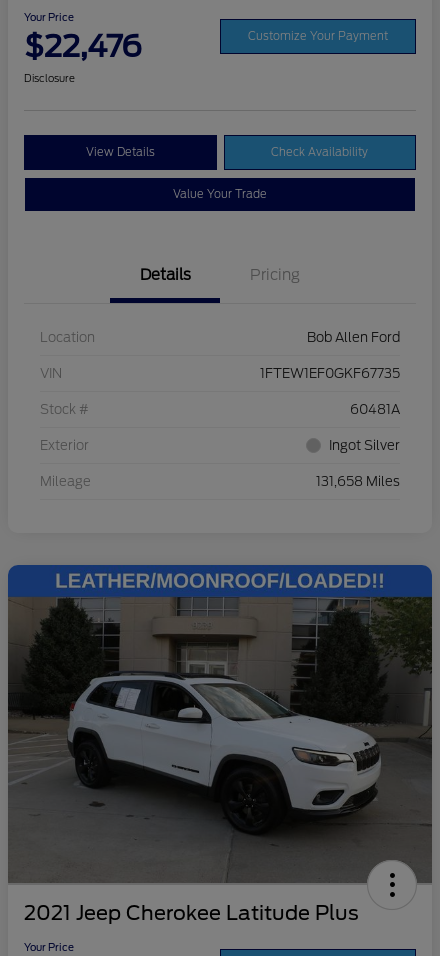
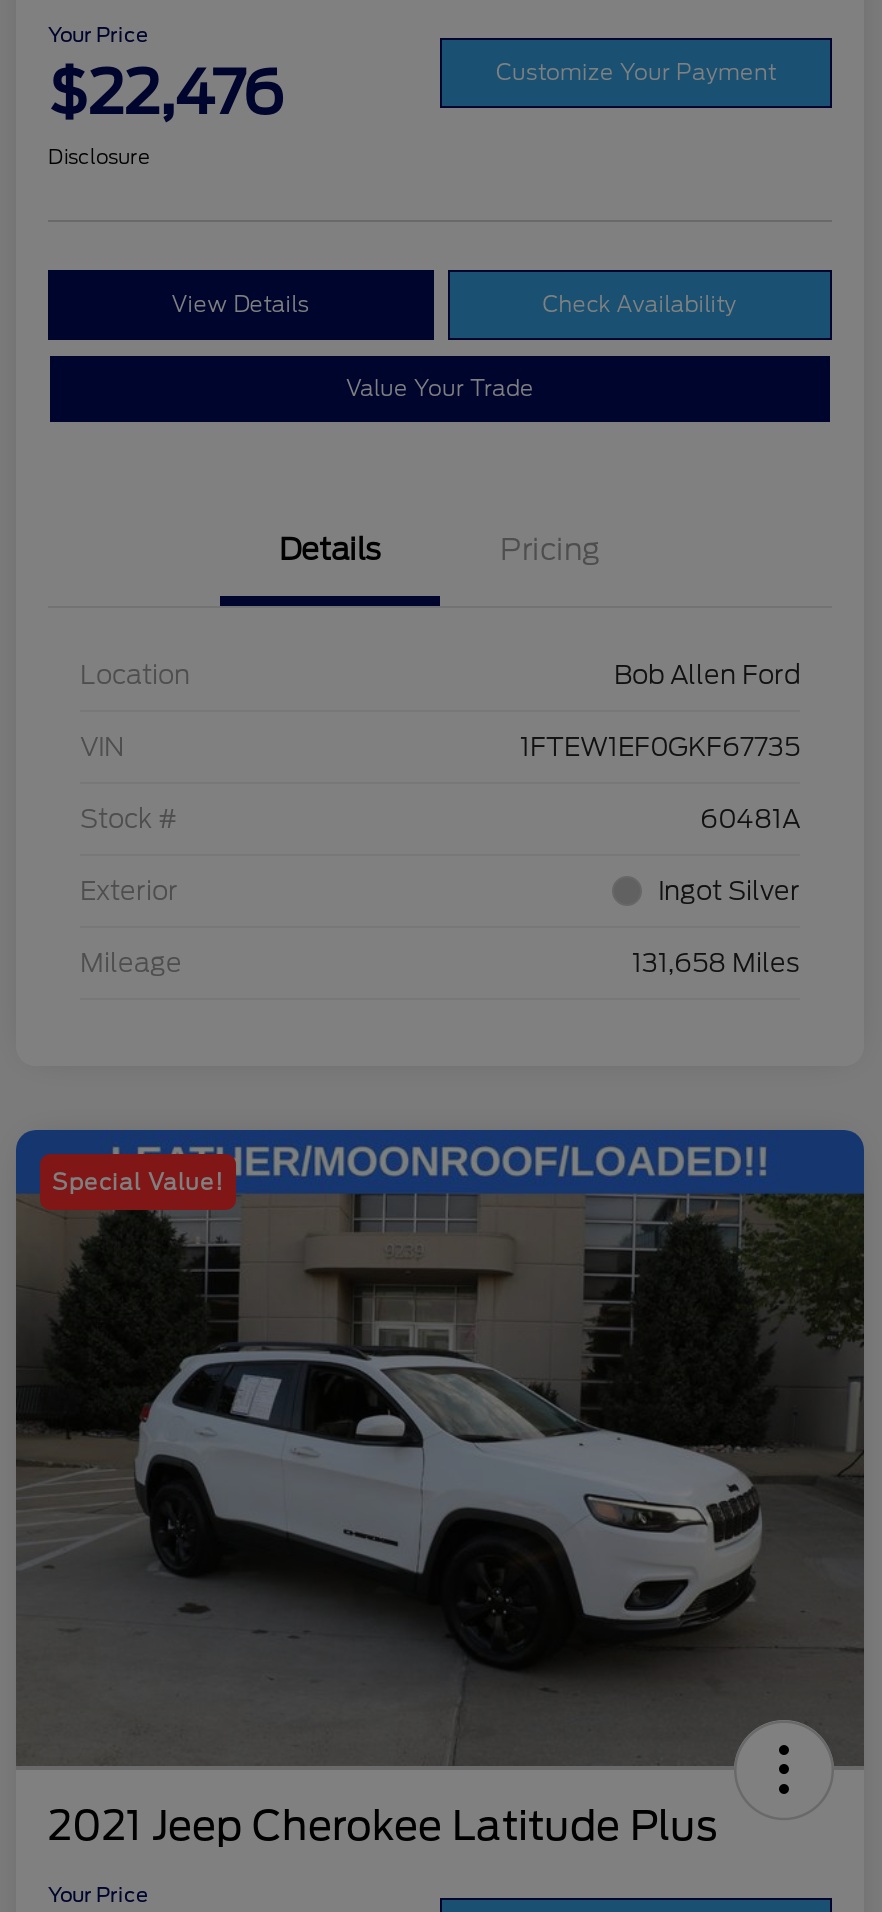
+ Special Value!
